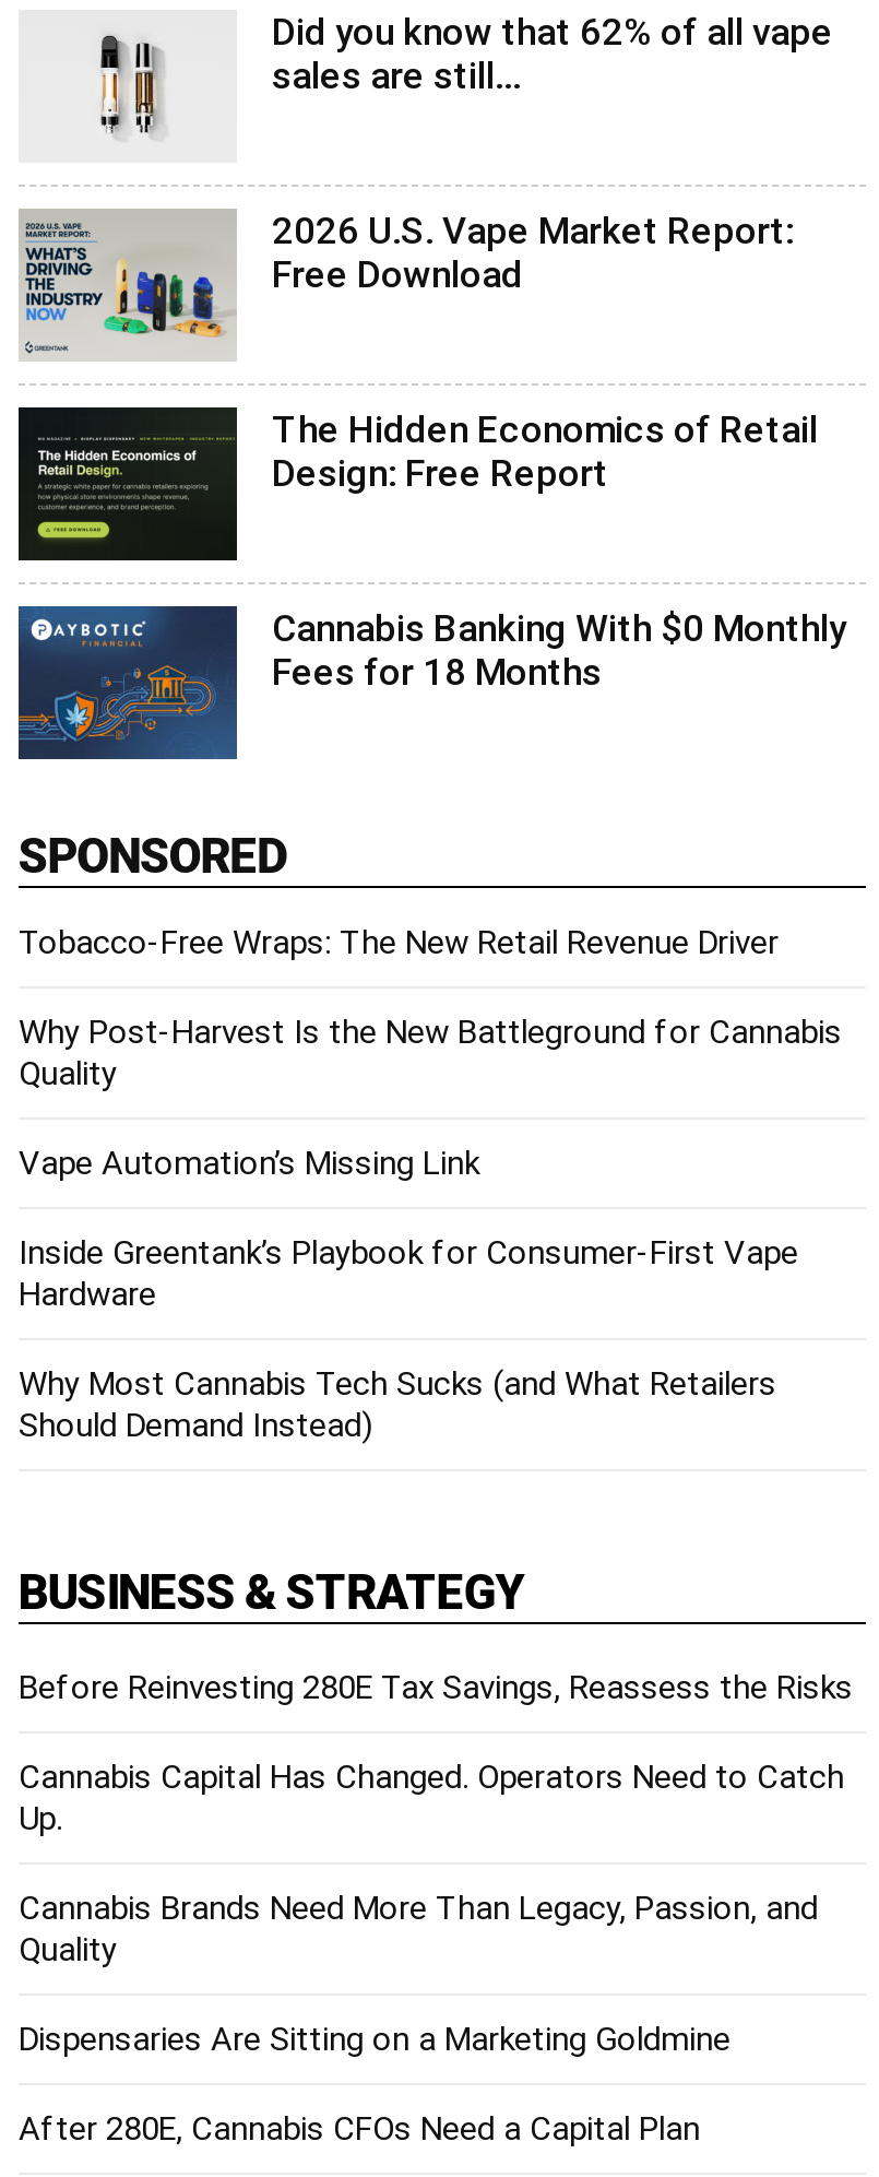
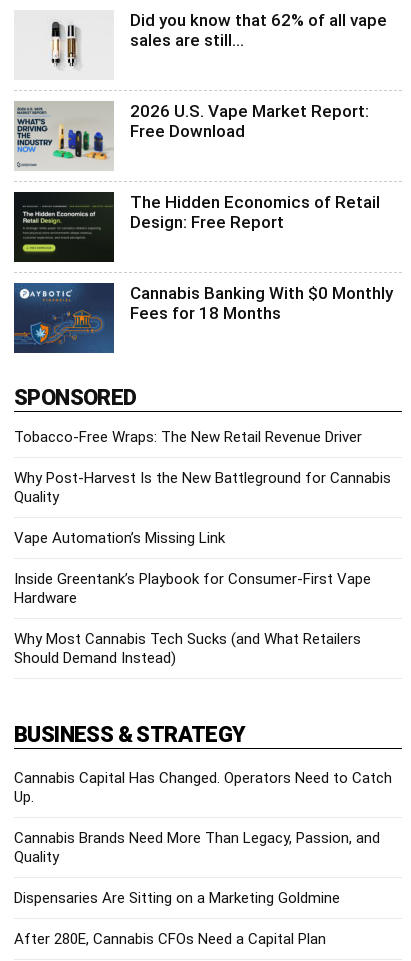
- Before Reinvesting 280E Tax Savings, Reassess the Risks
